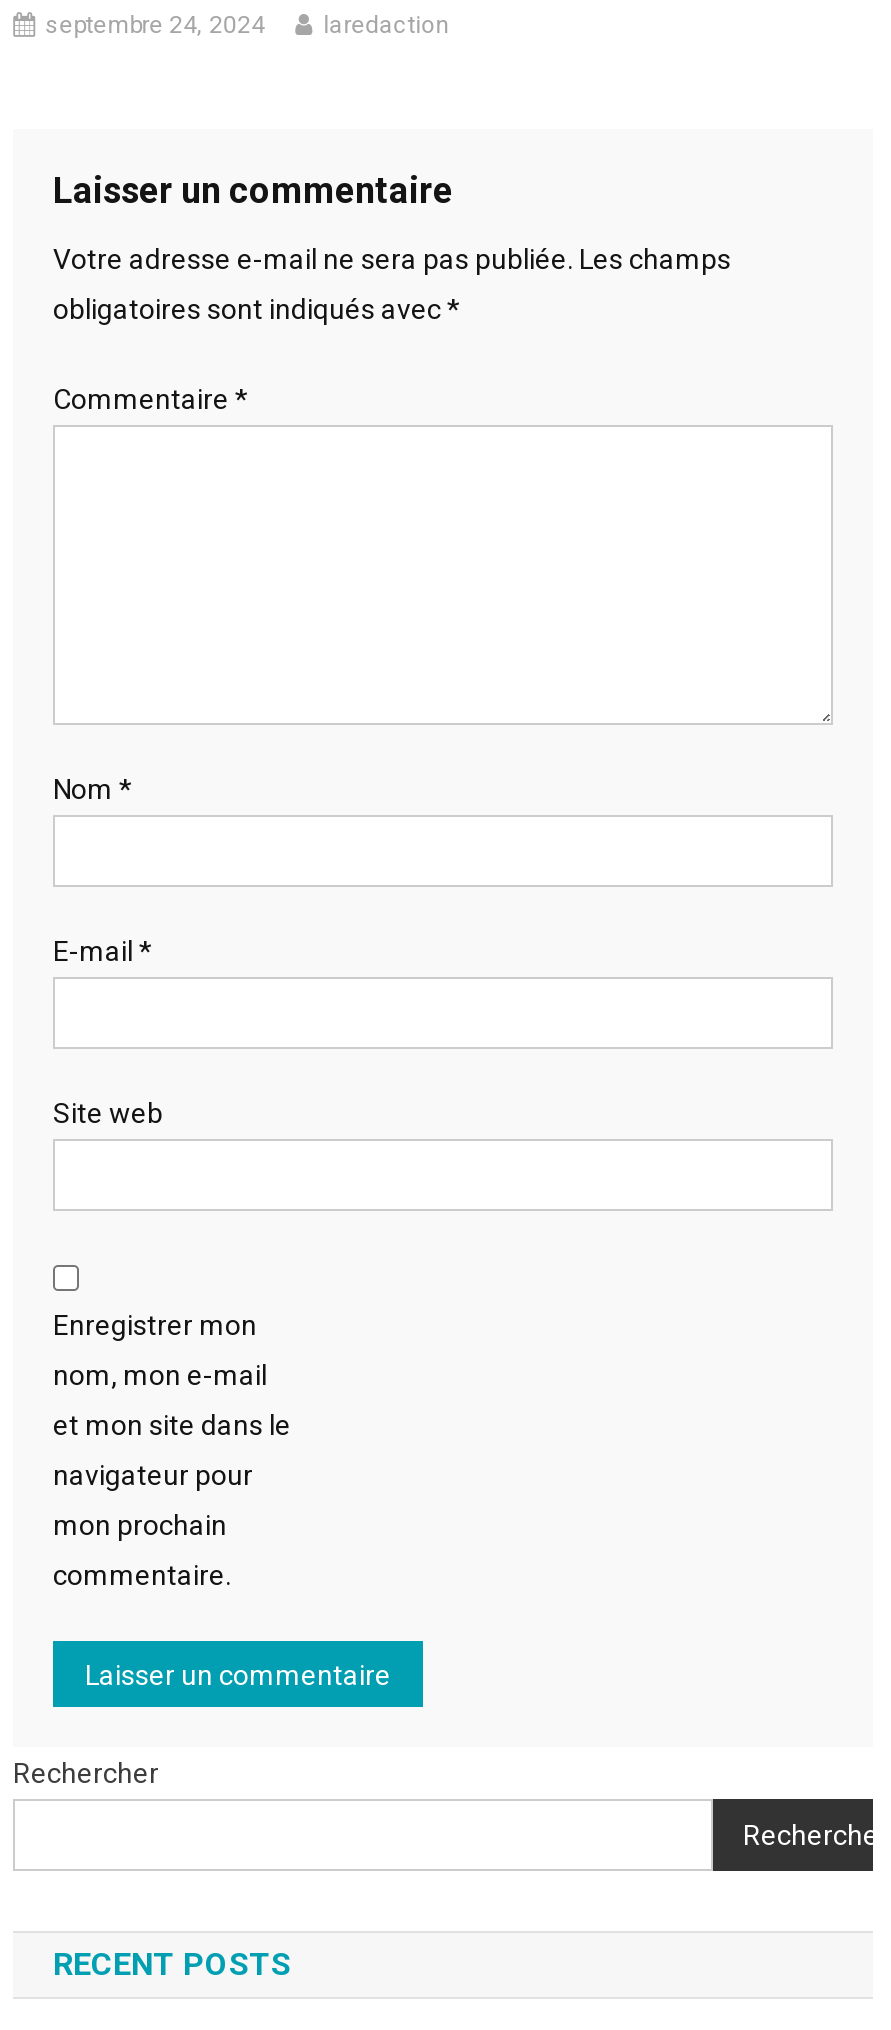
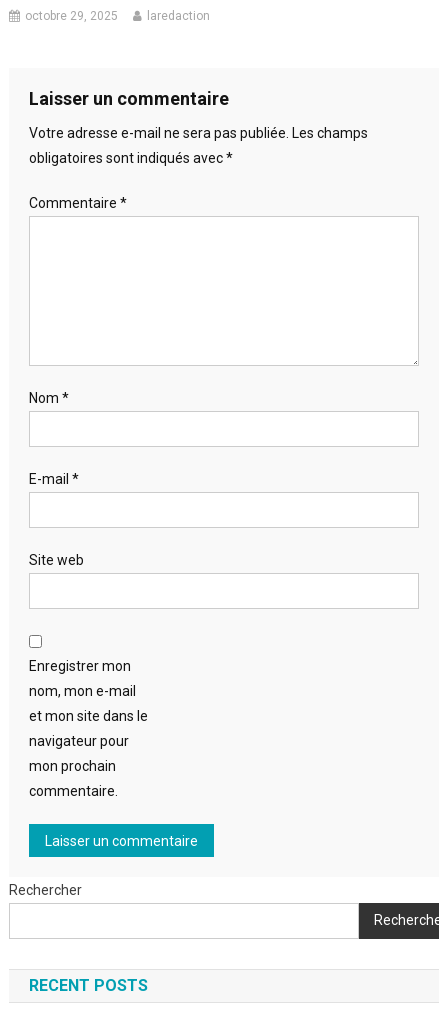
- septembre 24, 2024
+ octobre 29, 2025
